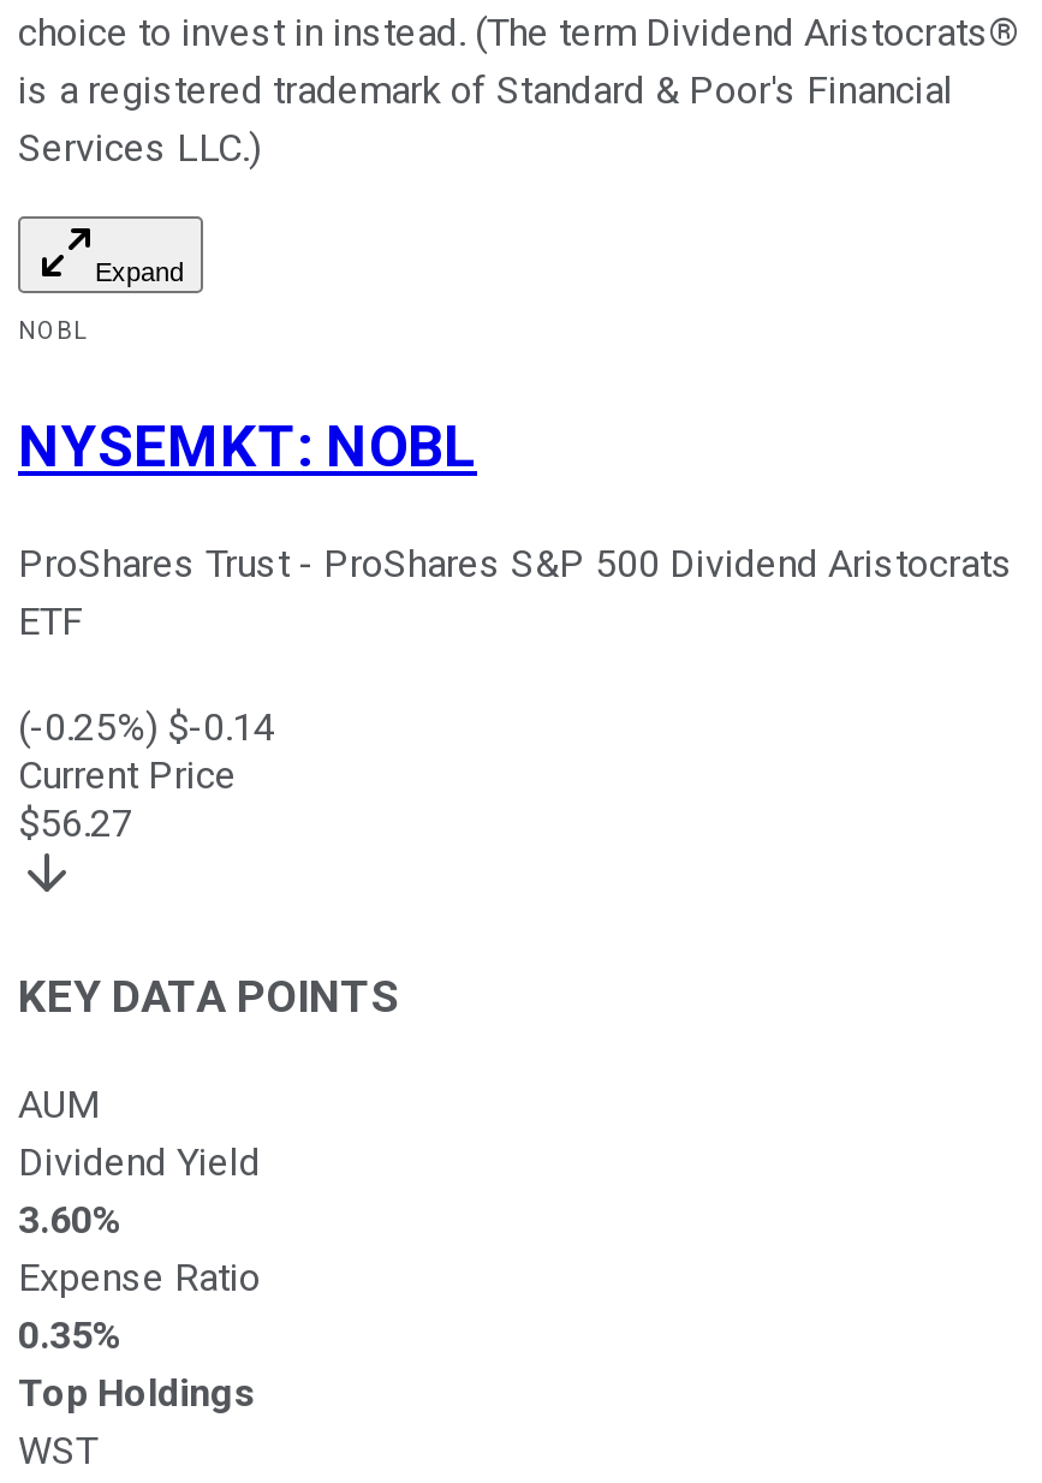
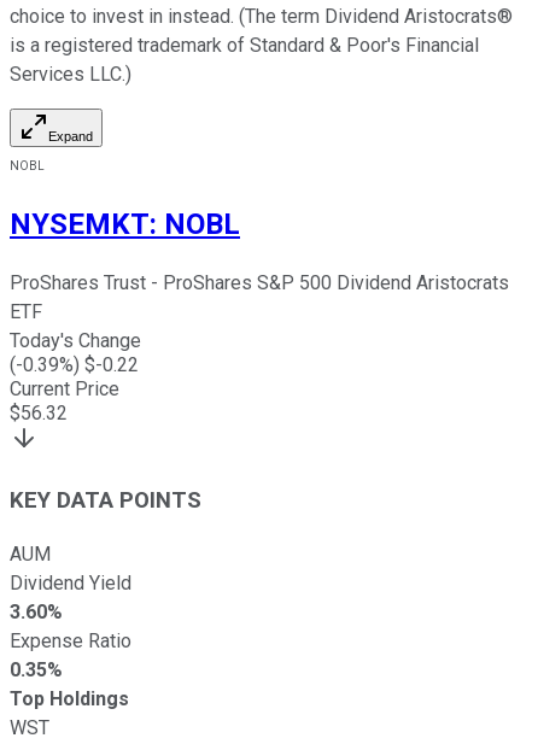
- (-0.25%) $-0.14
+ Today's Change
+ (-0.39%) $-0.22

- $56.27
+ $56.32
